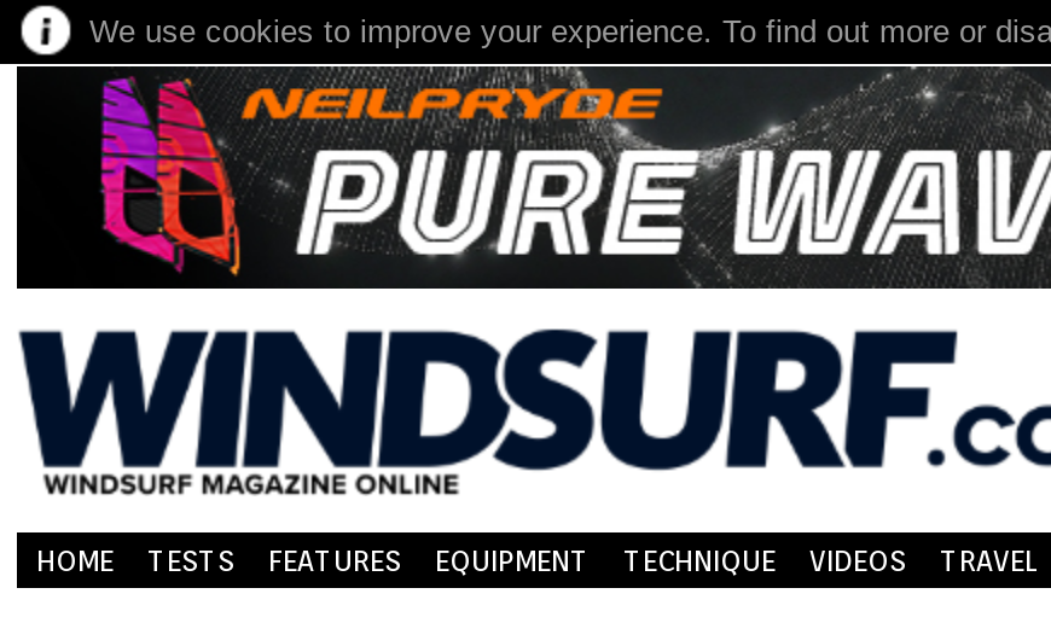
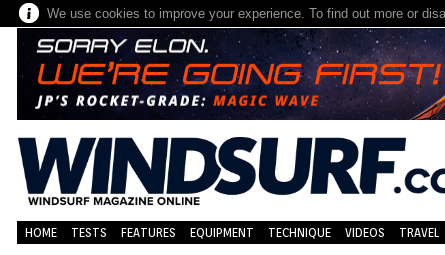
- [image]
+ [image]
